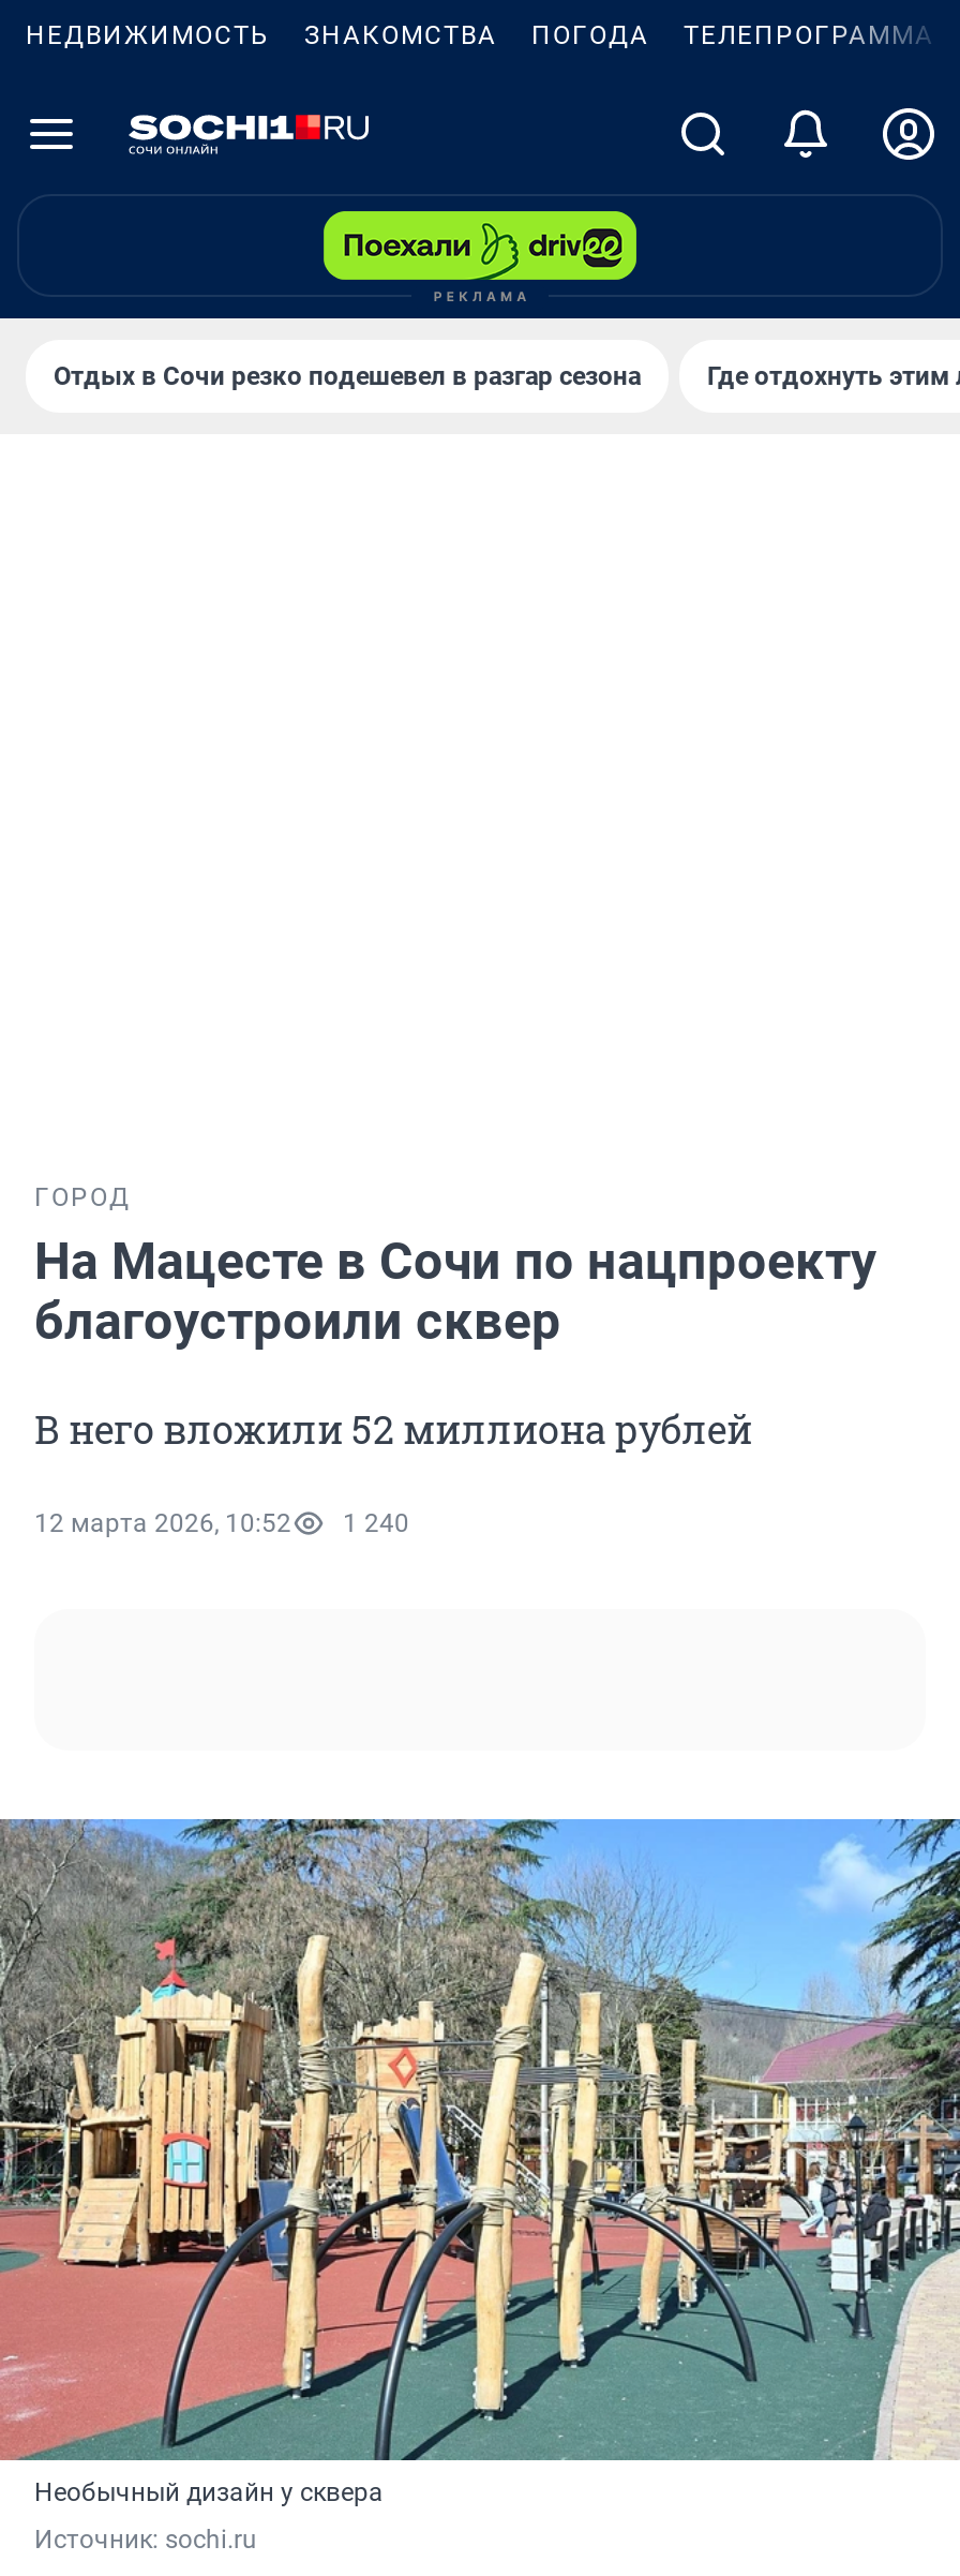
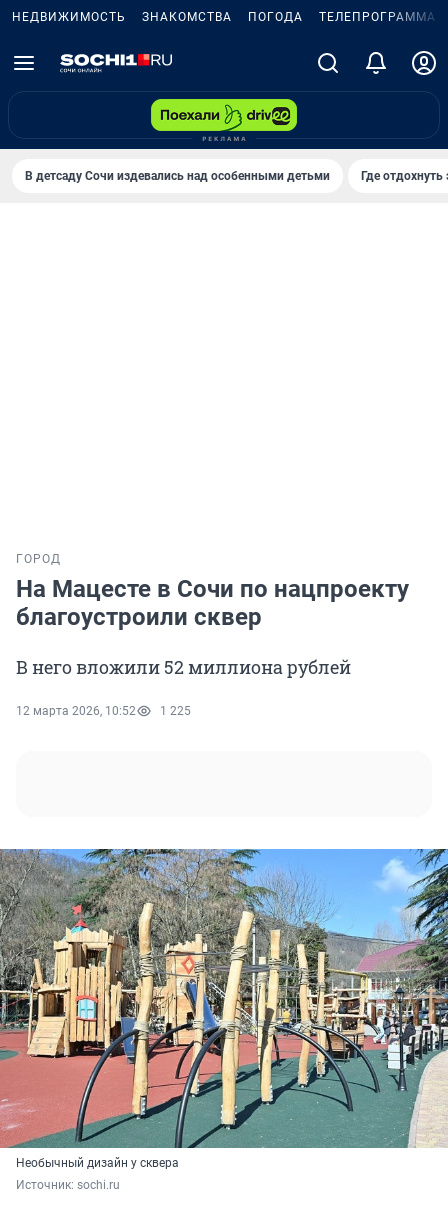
- Отдых в Сочи резко подешевел в разгар сезона
+ В детсаду Сочи издевались над особенными детьми

- 12 марта 2026, 10:52 1 240
+ 12 марта 2026, 10:52 1 225
